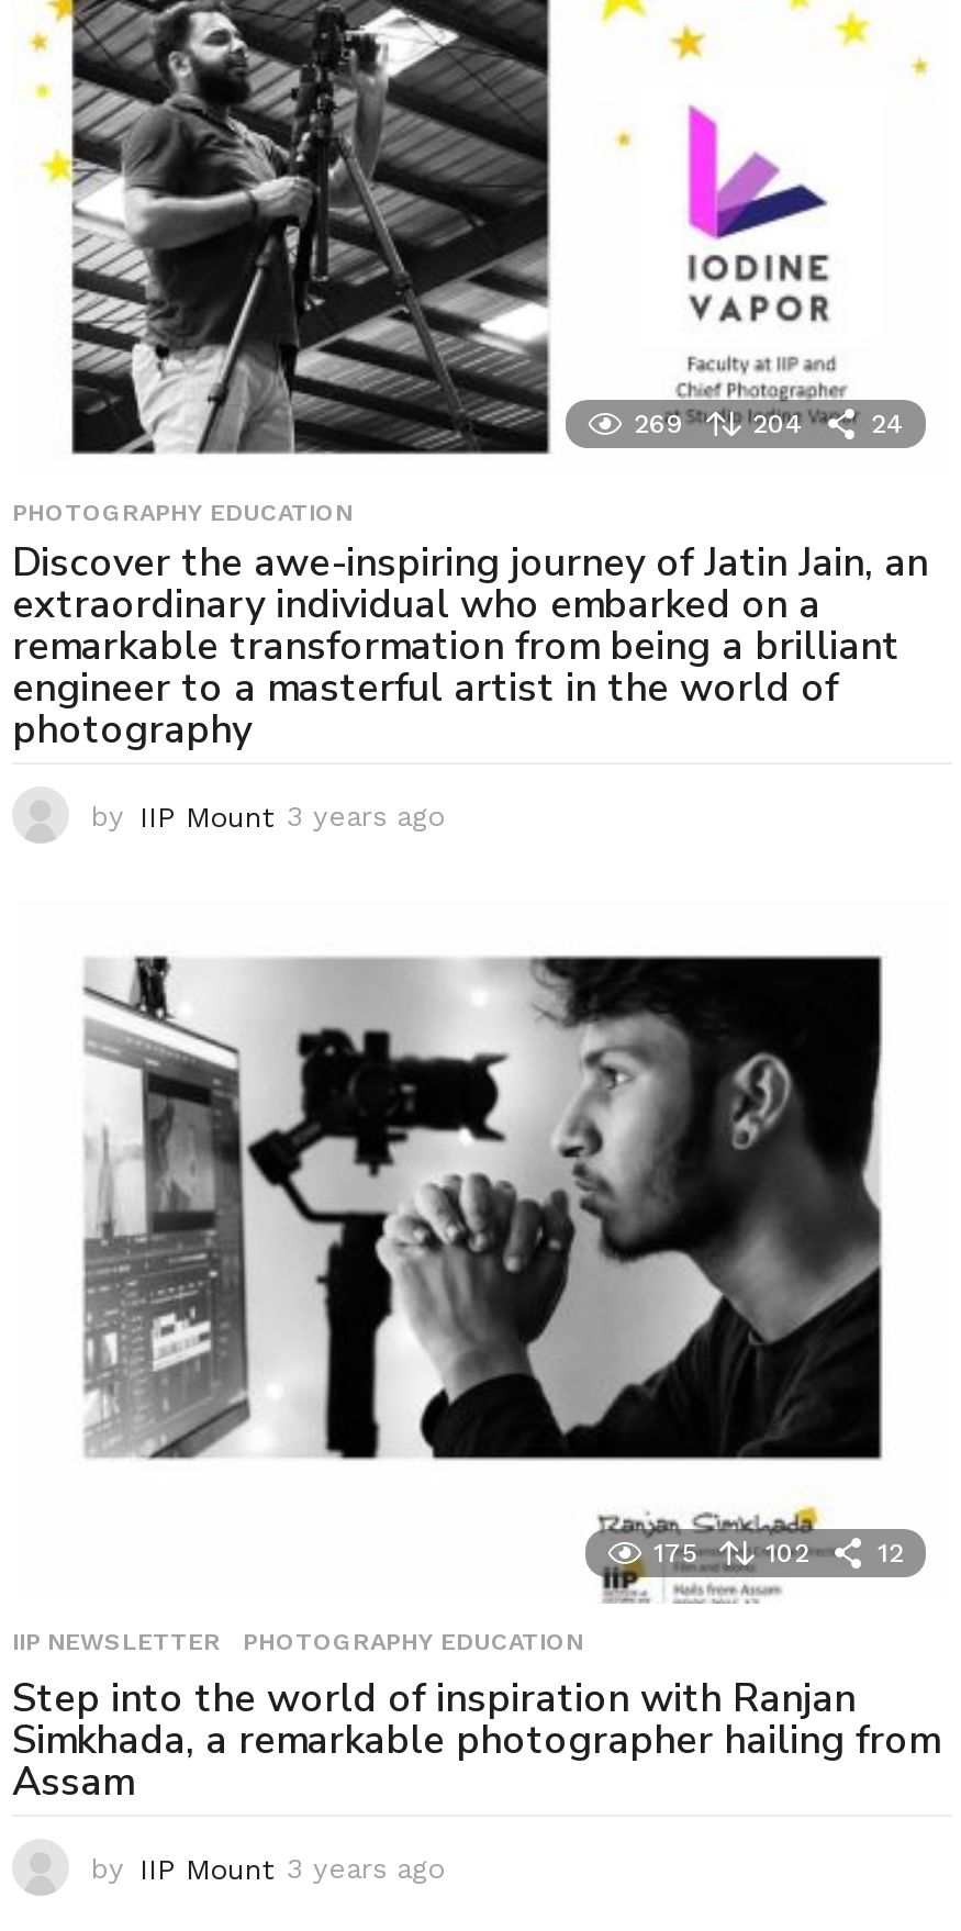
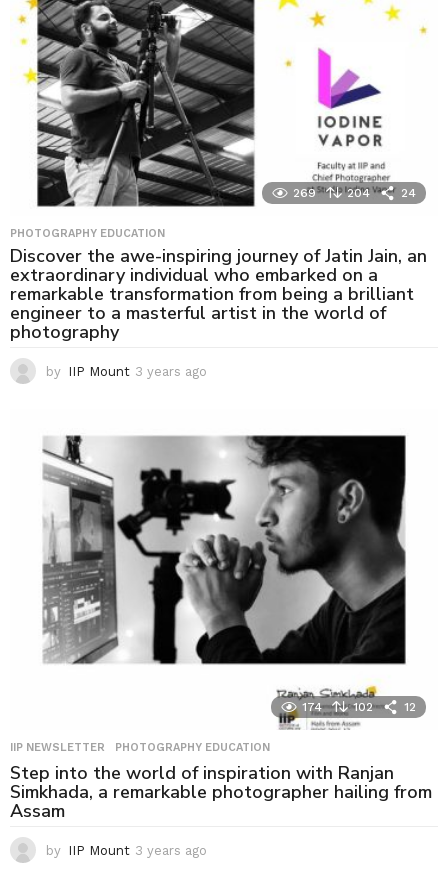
- 175
+ 174
